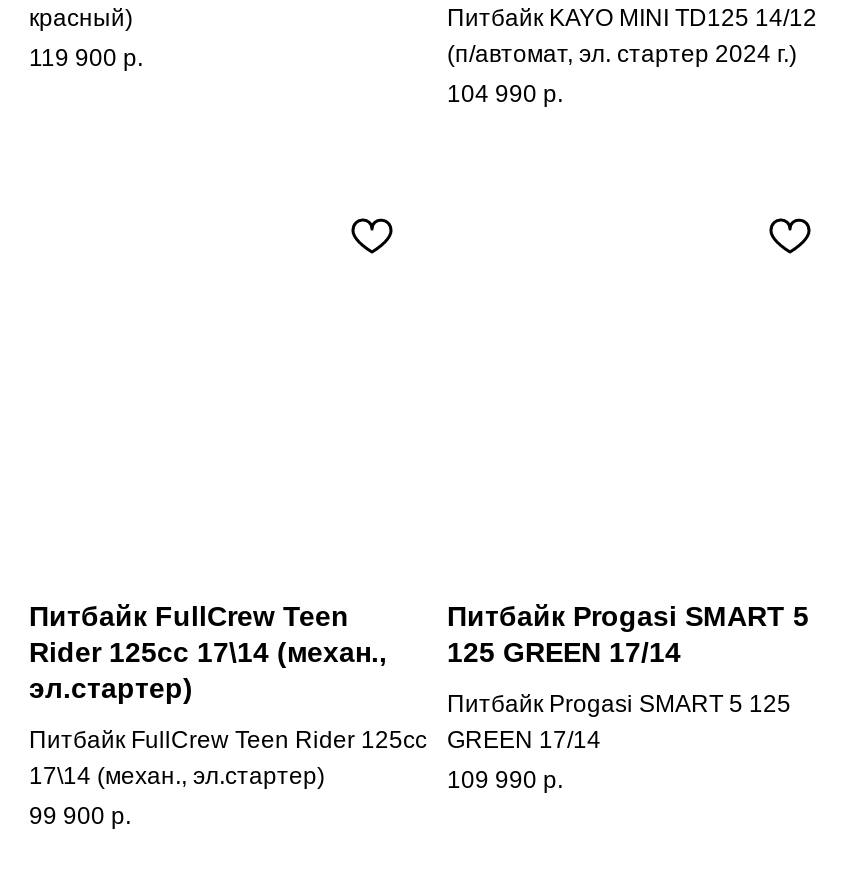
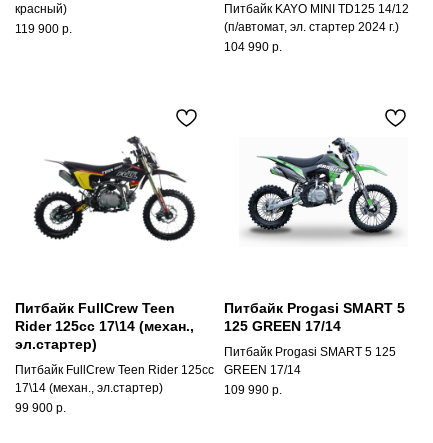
+ [image]

+ [image]
